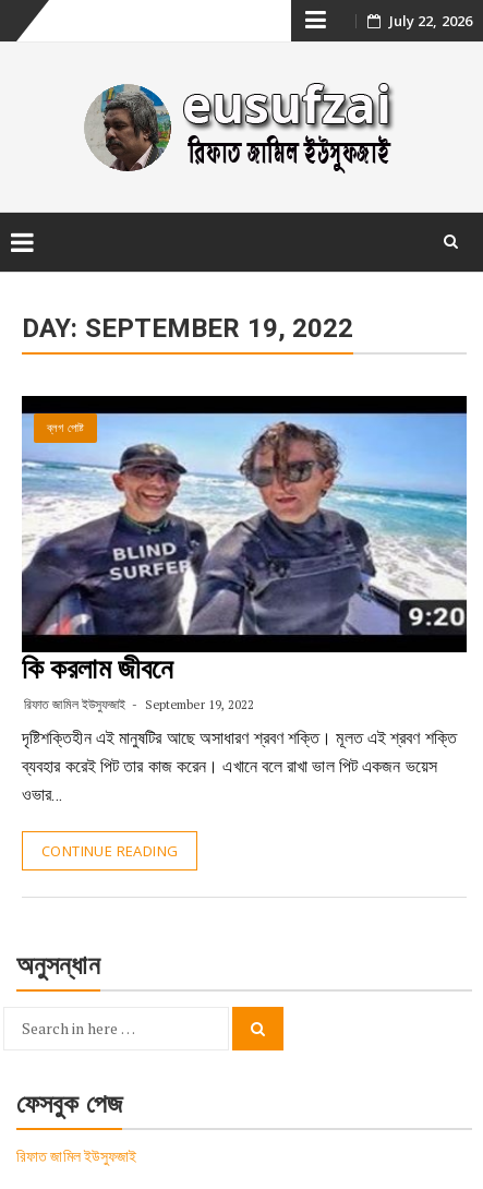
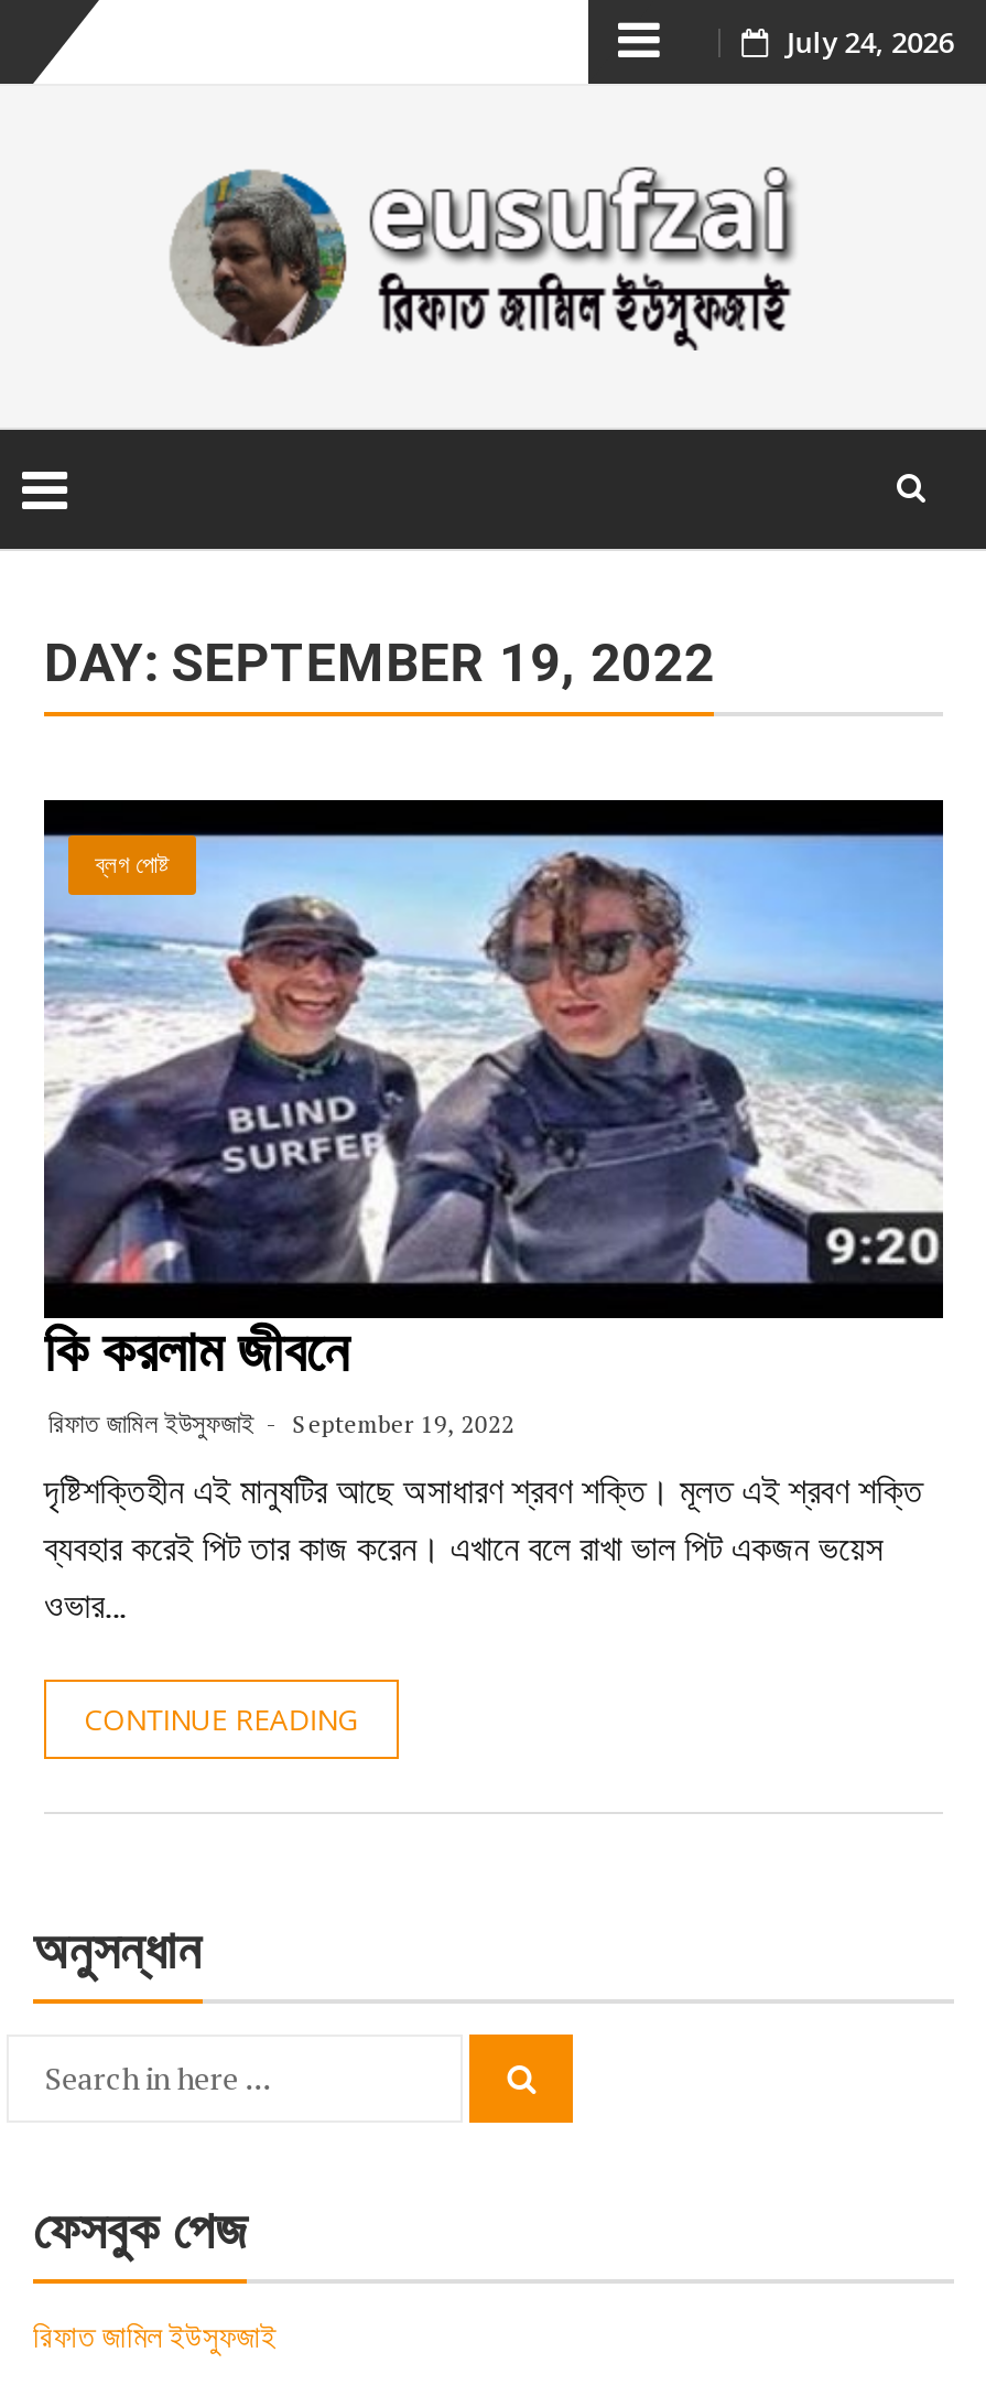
- July 22, 2026
+ July 24, 2026
